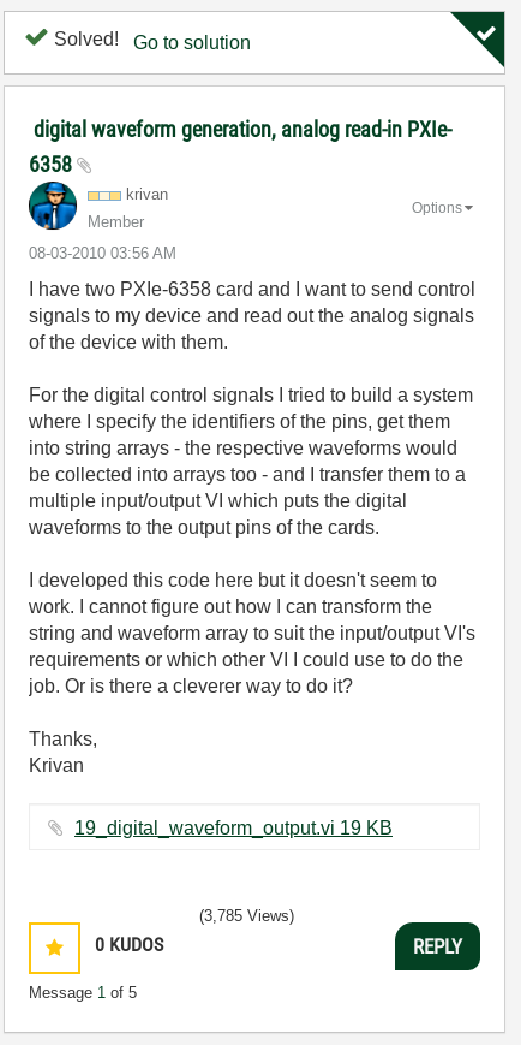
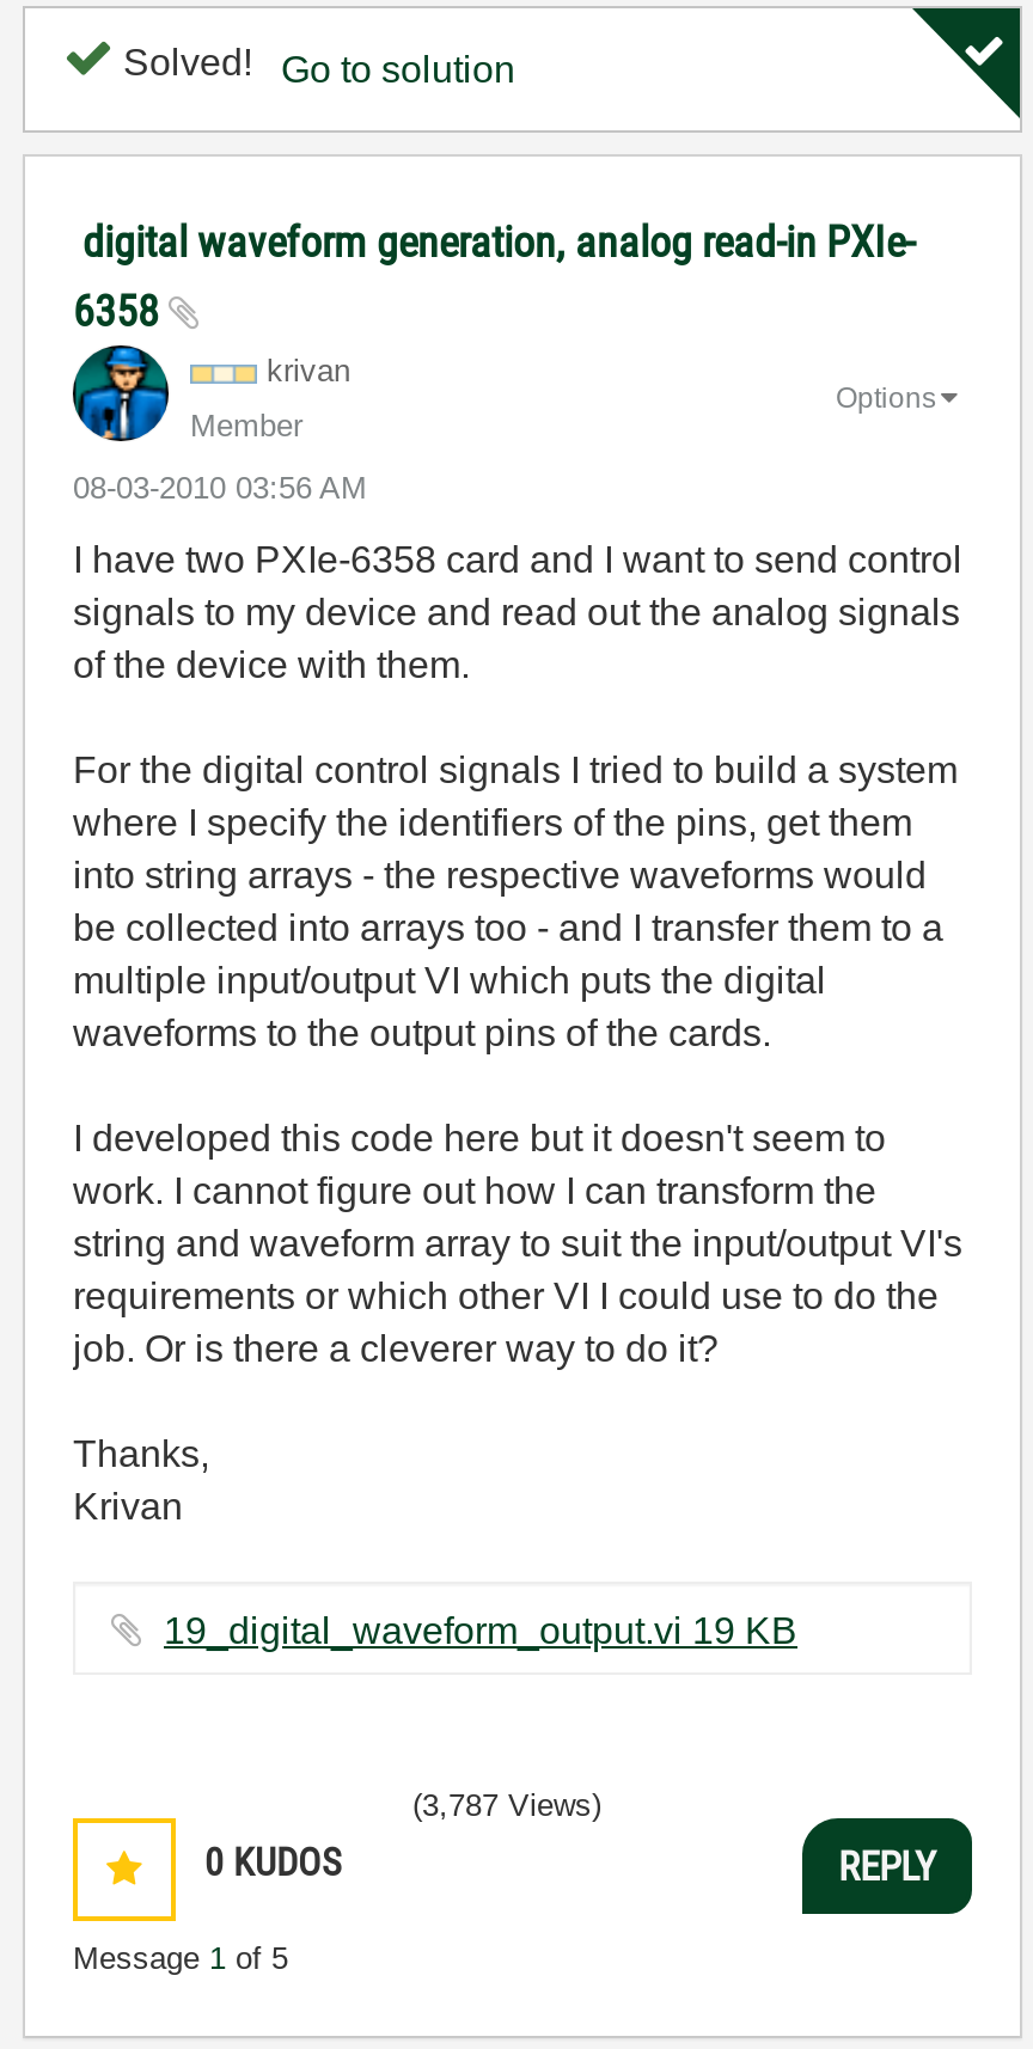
- (3,785 Views)
+ (3,787 Views)
